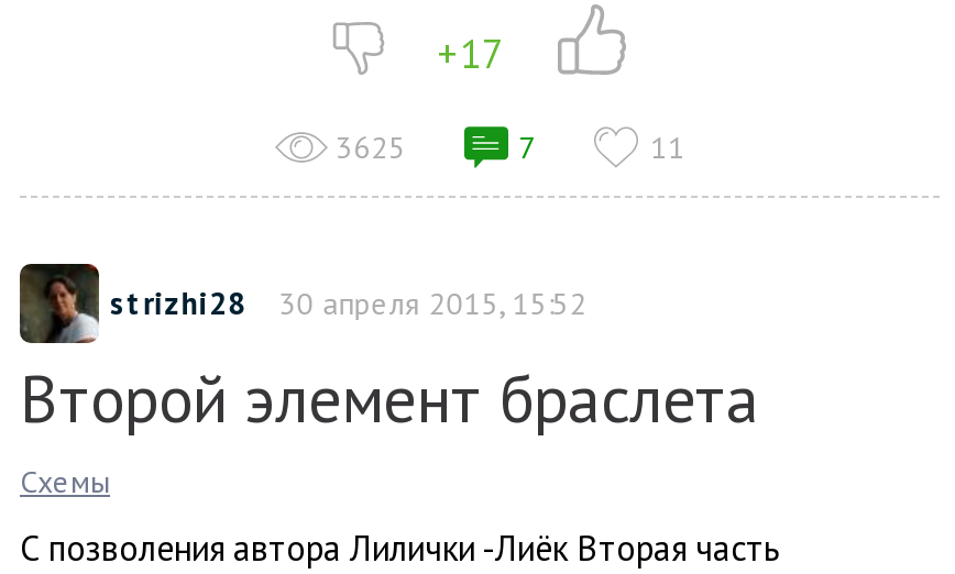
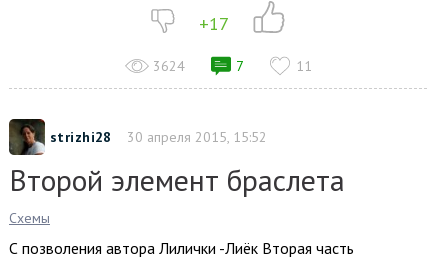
- 3625
+ 3624
